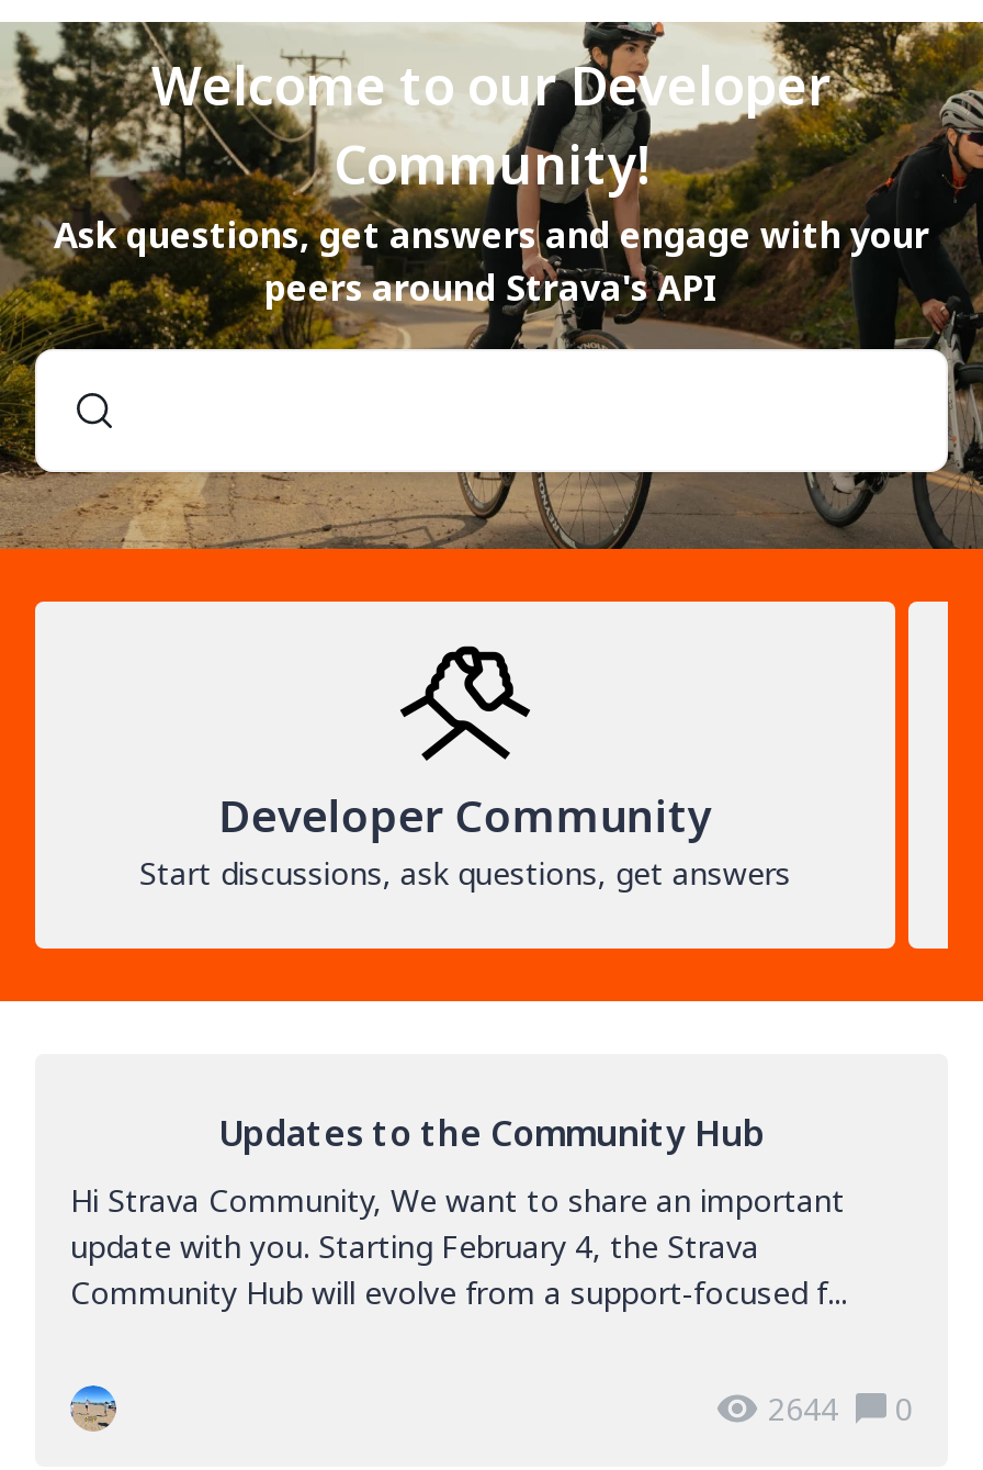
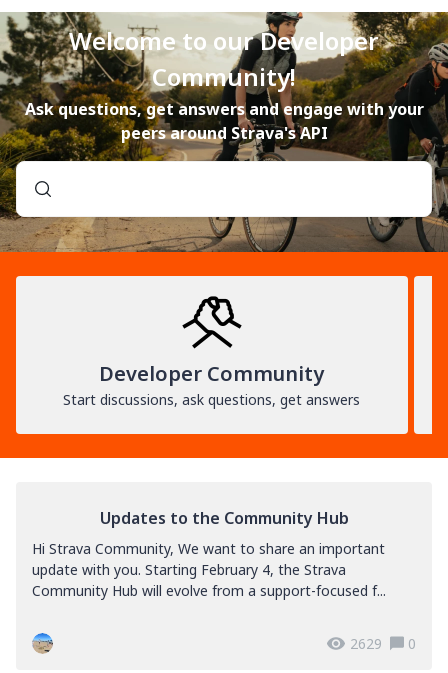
- 2644 0
+ 2629 0
